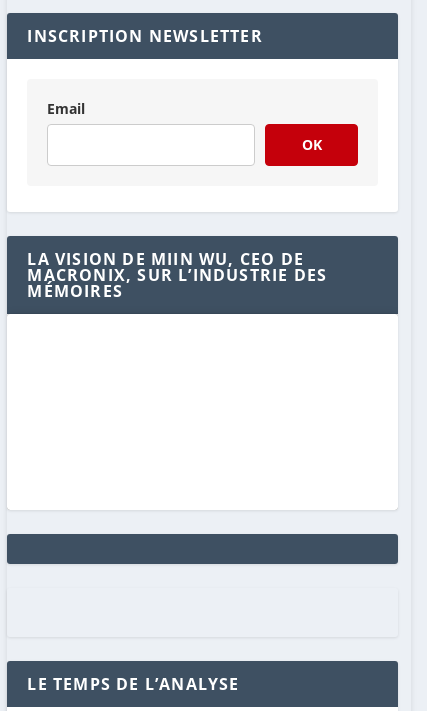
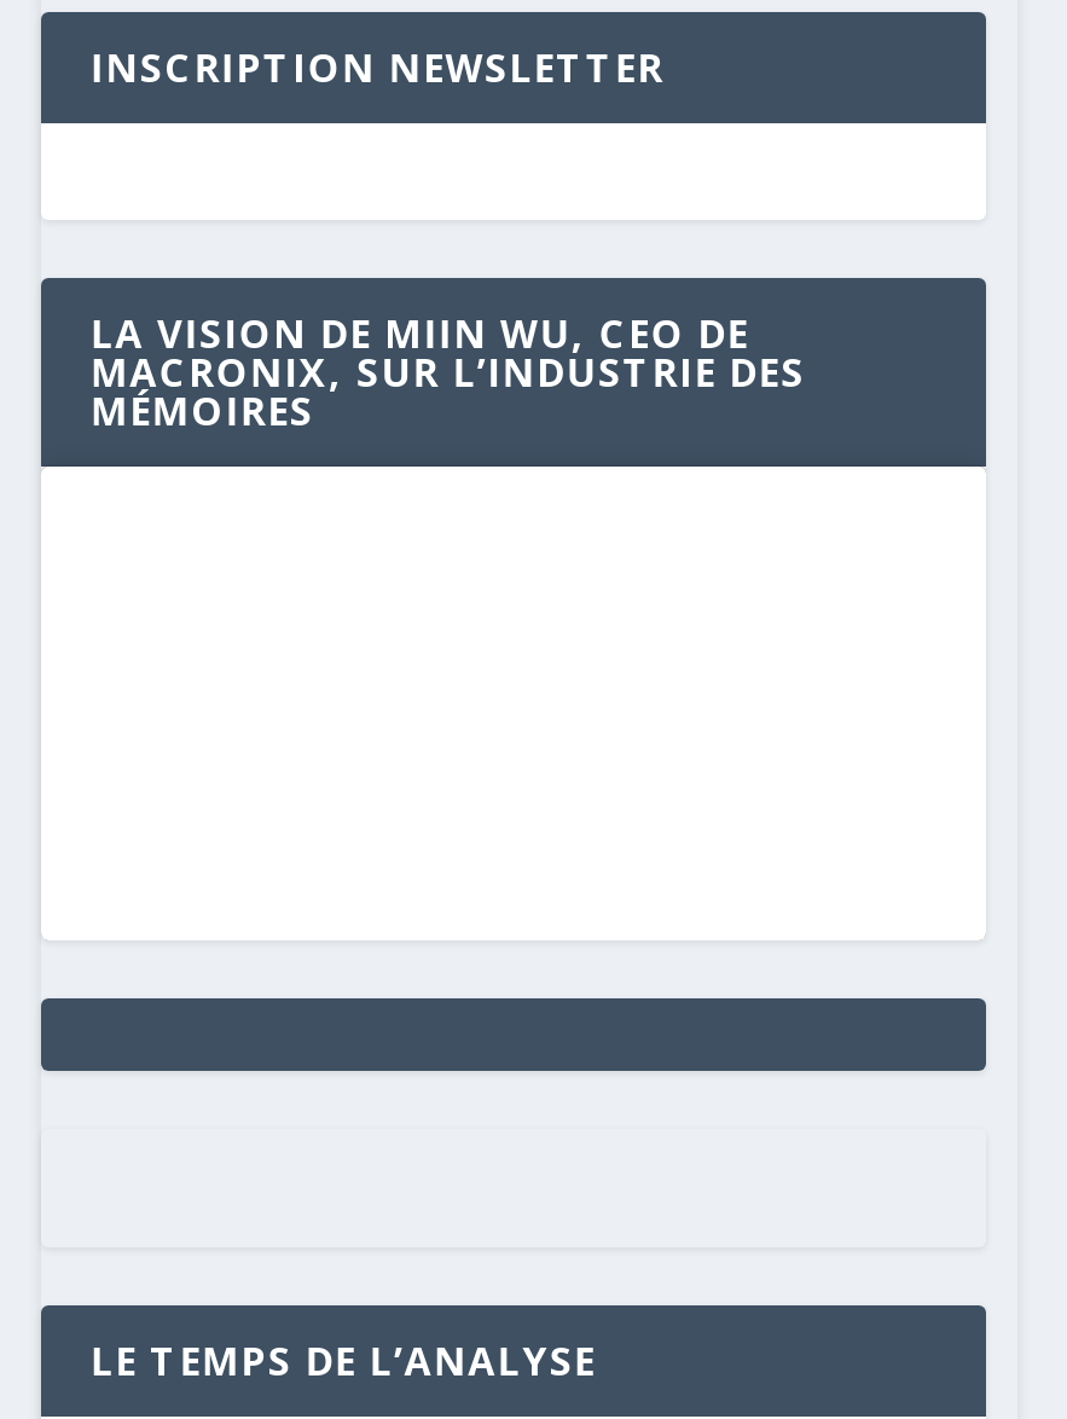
- Email
- OK
